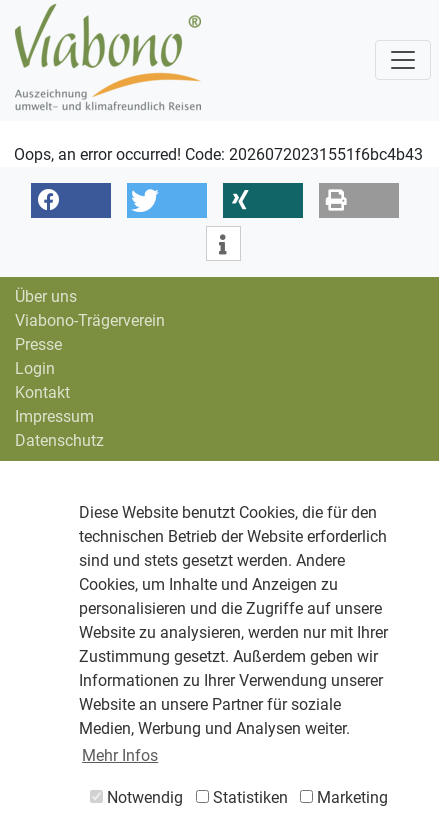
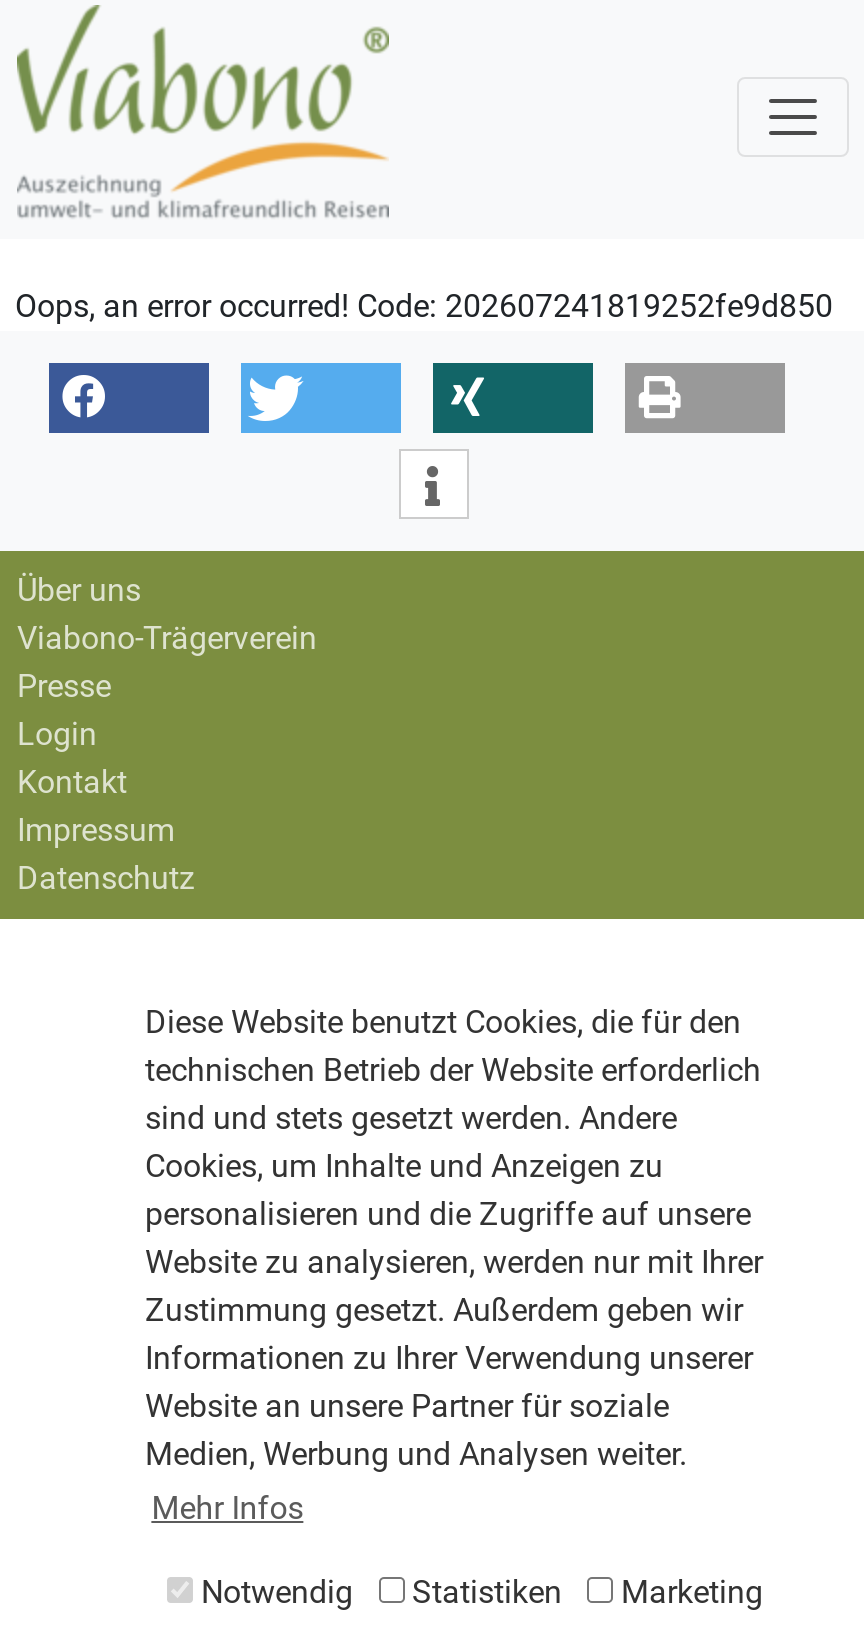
- Oops, an error occurred! Code: 20260720231551f6bc4b43
+ Oops, an error occurred! Code: 202607241819252fe9d850
